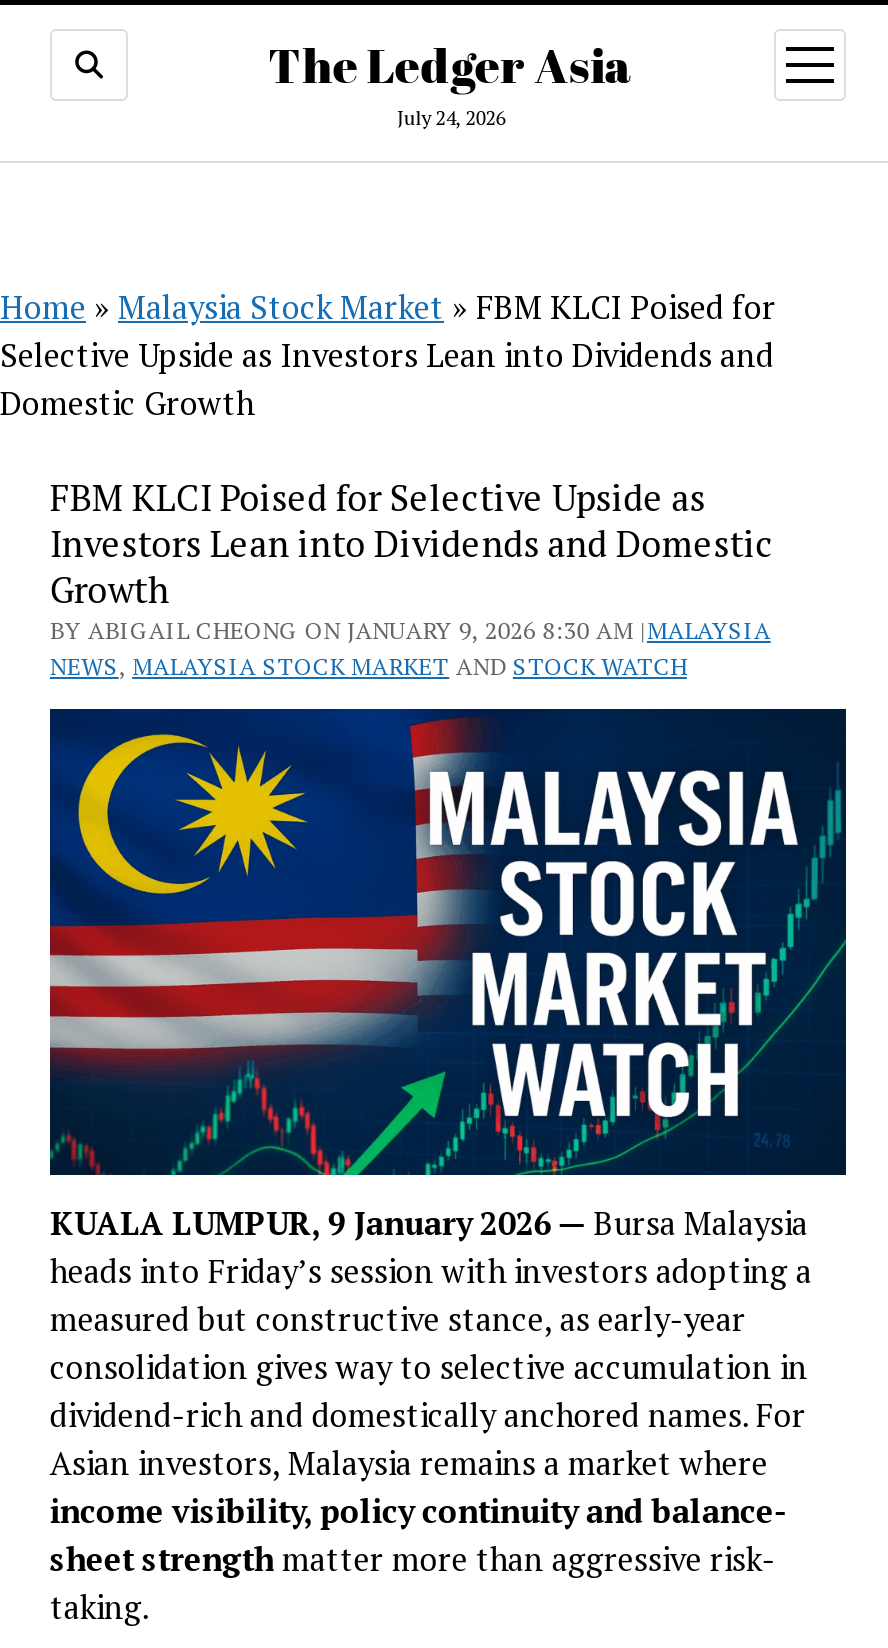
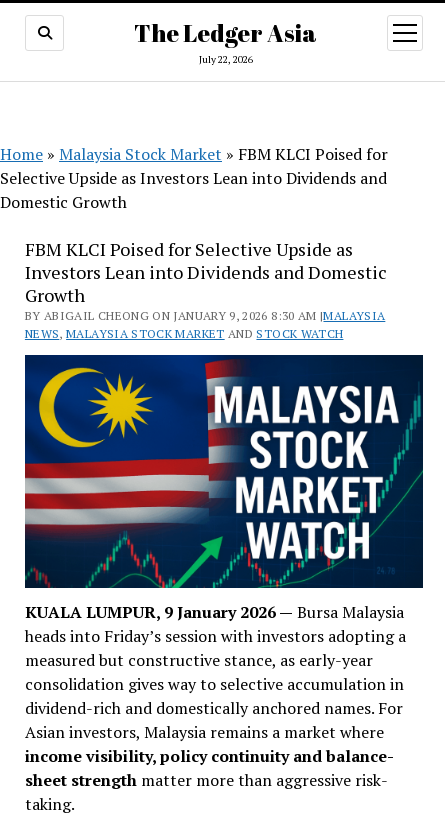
- July 24, 2026
+ July 22, 2026
